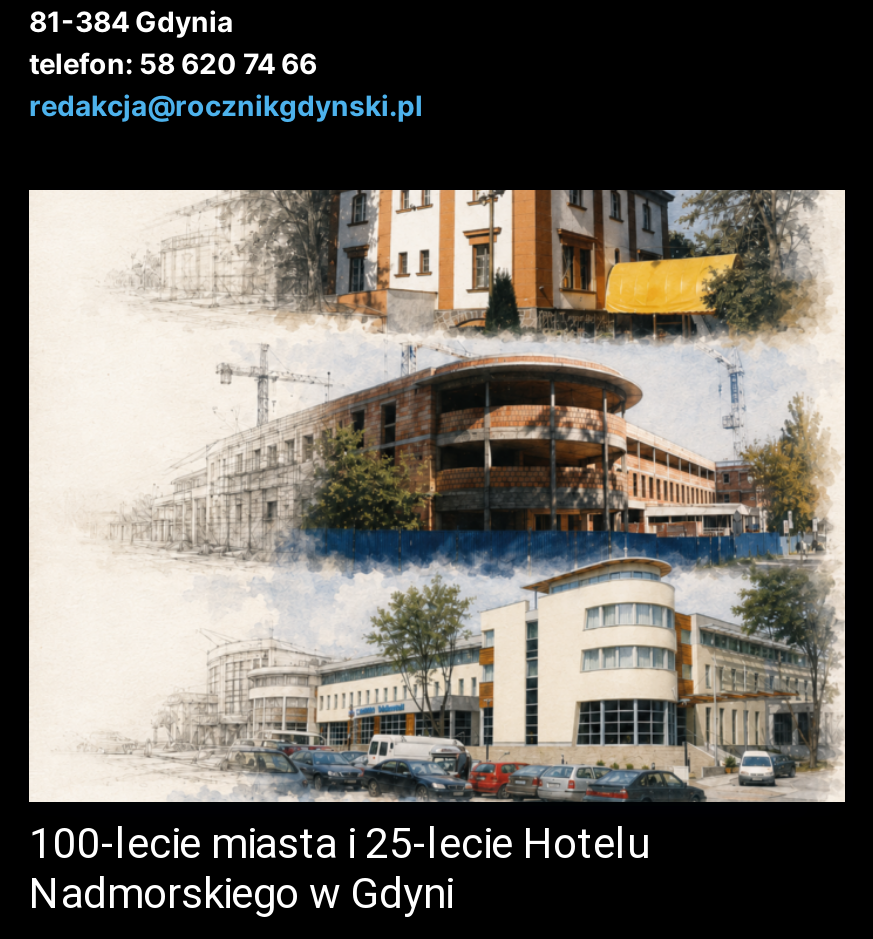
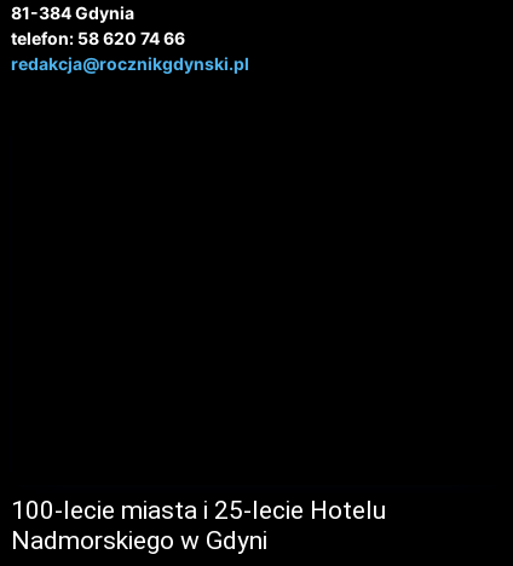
- [image]
